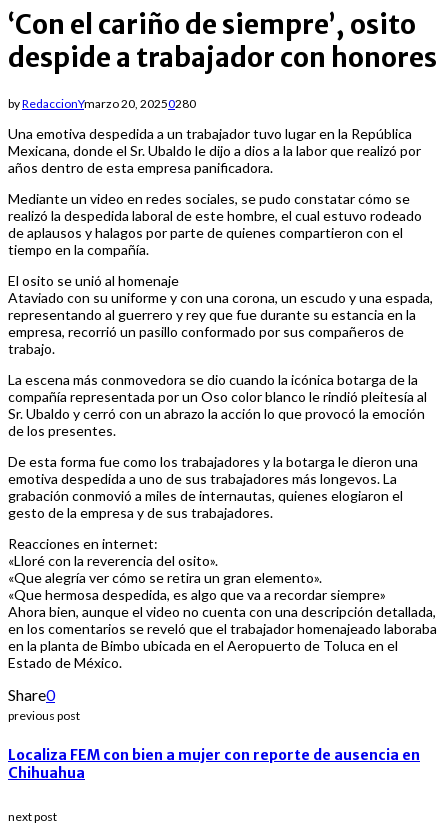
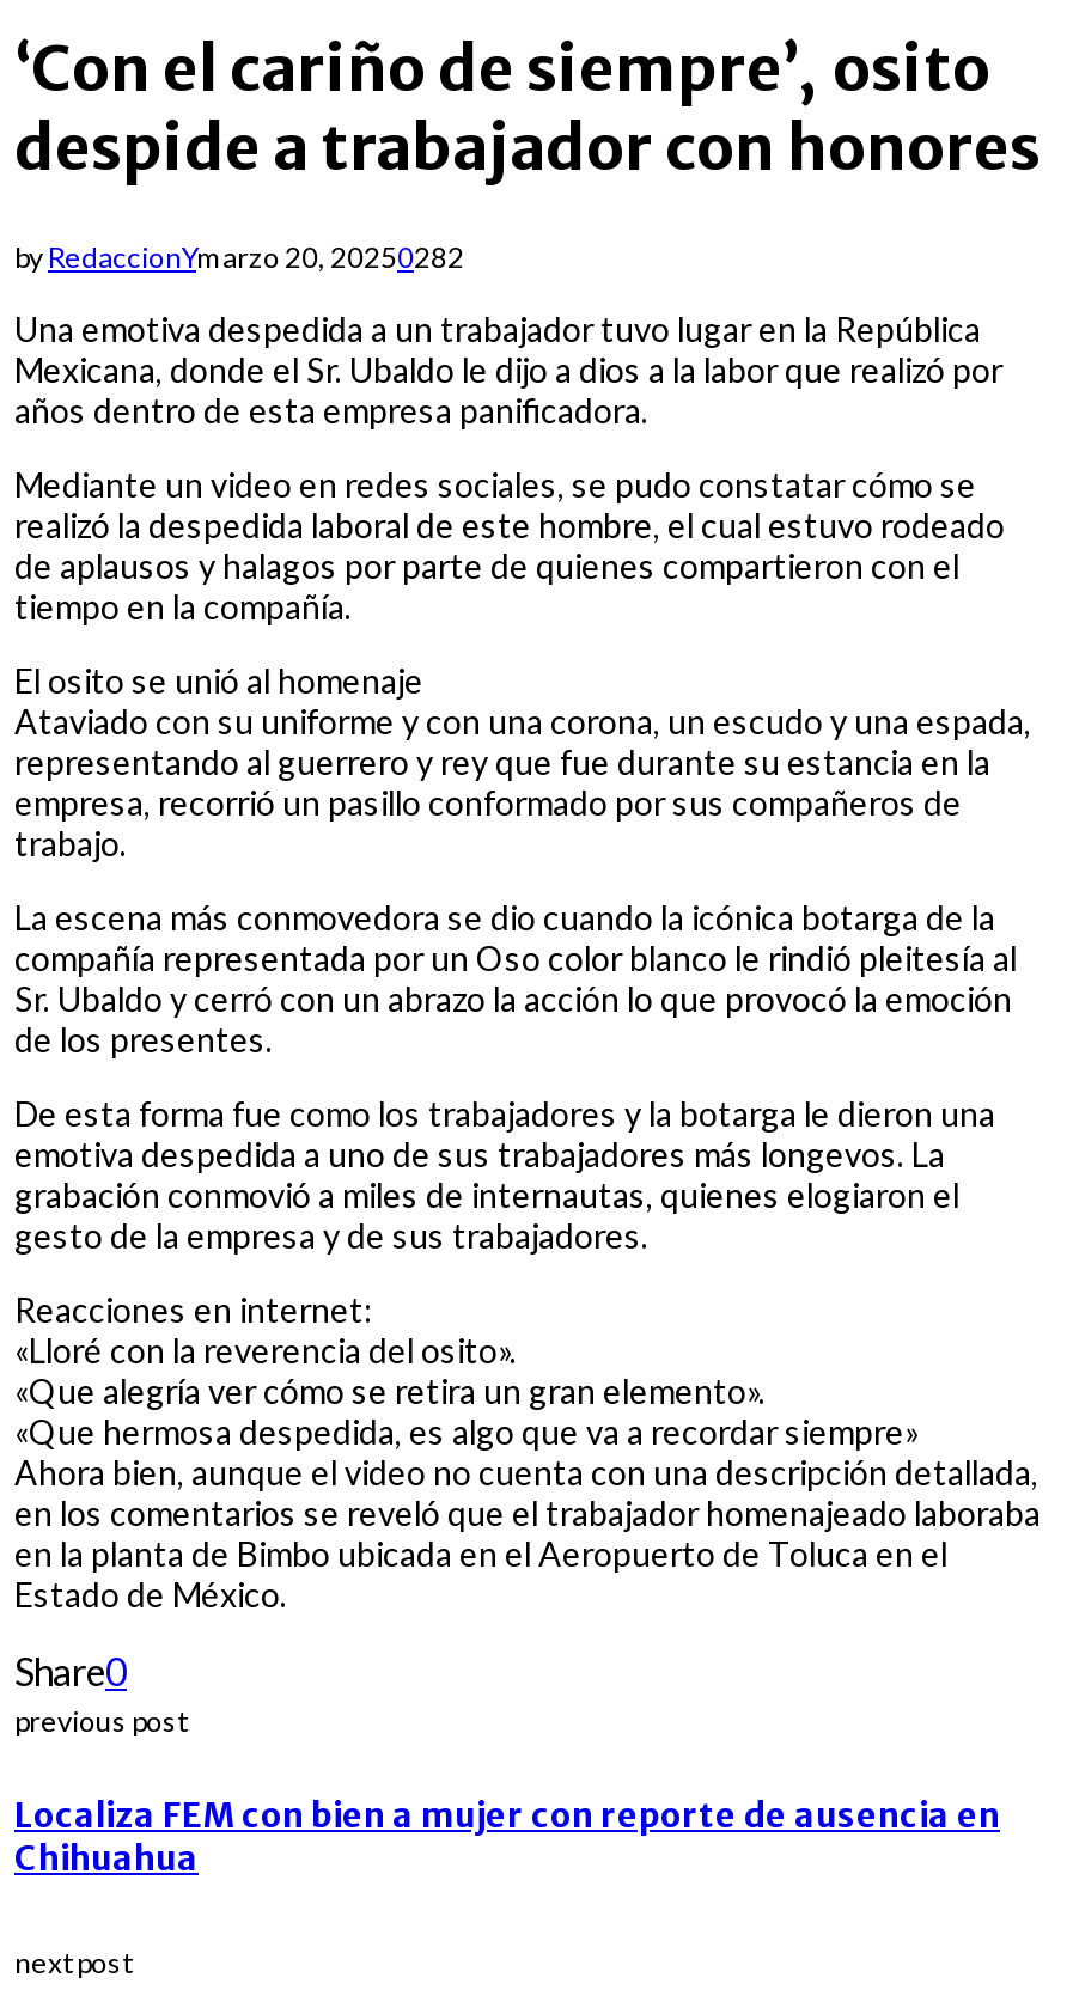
- by RedaccionYmarzo 20, 20250280
+ by RedaccionYmarzo 20, 20250282
